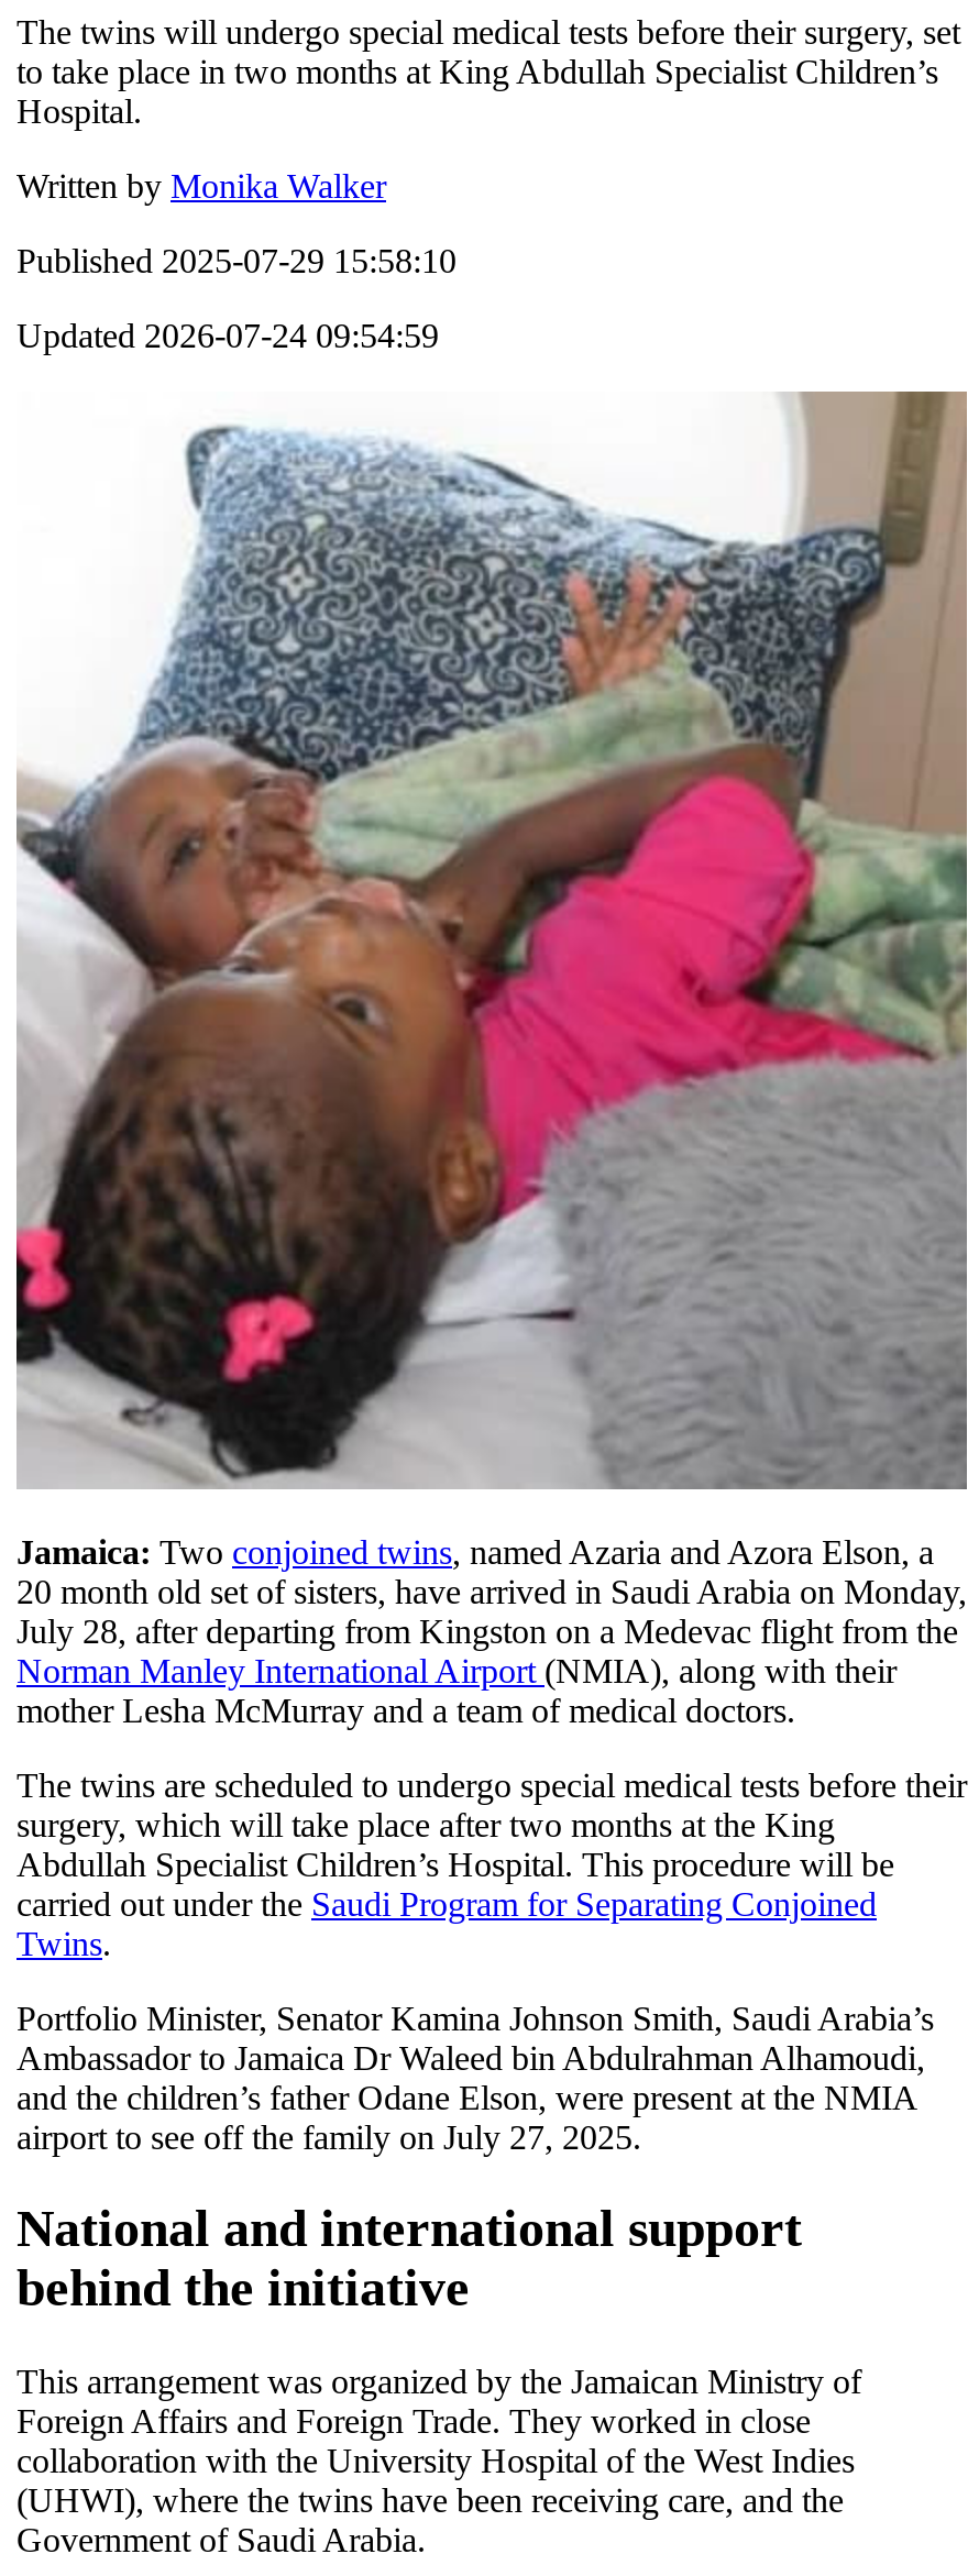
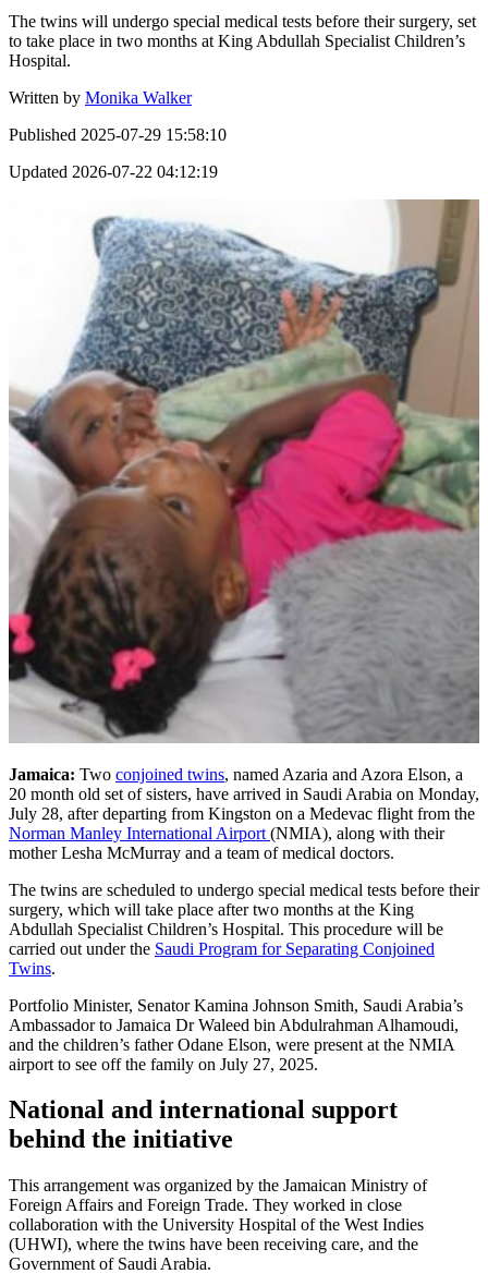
- Updated 2026-07-24 09:54:59
+ Updated 2026-07-22 04:12:19
